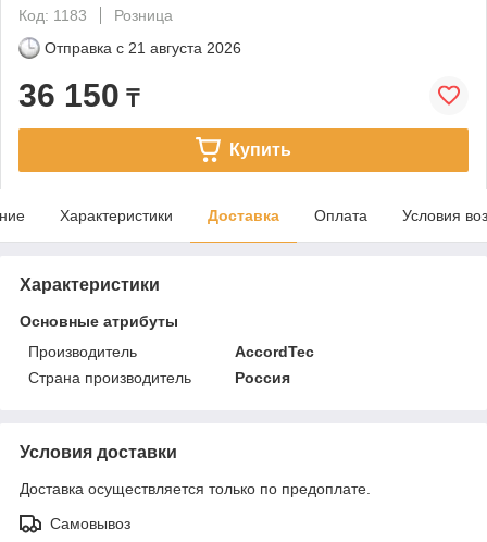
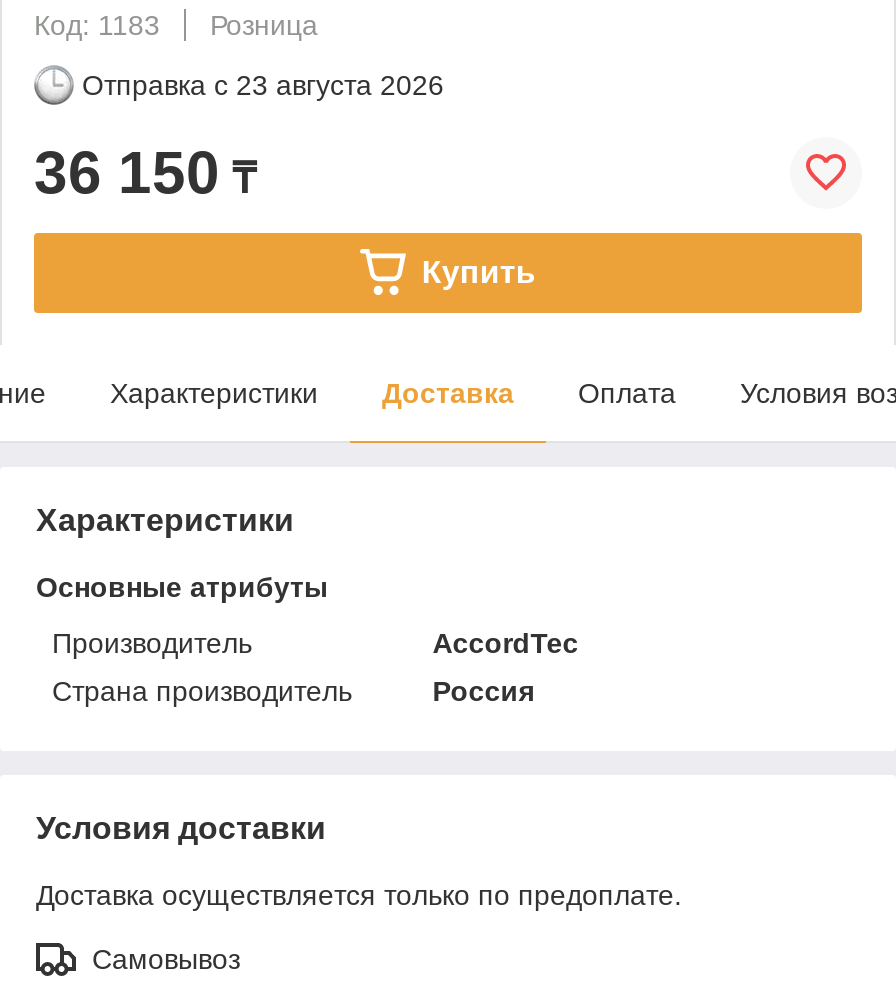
- Отправка с 21 августа 2026
+ Отправка с 23 августа 2026
